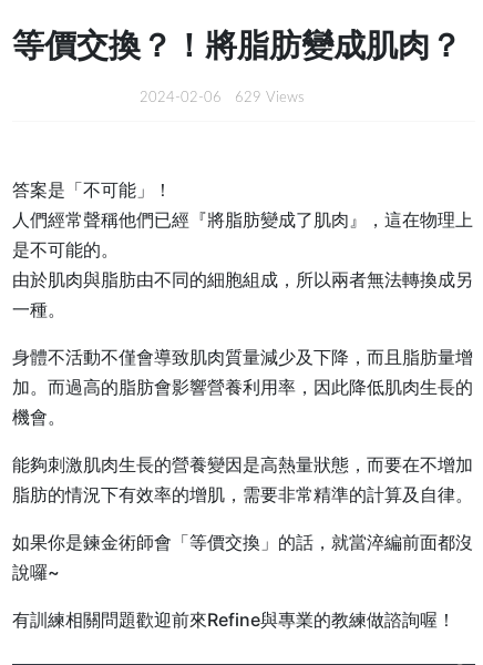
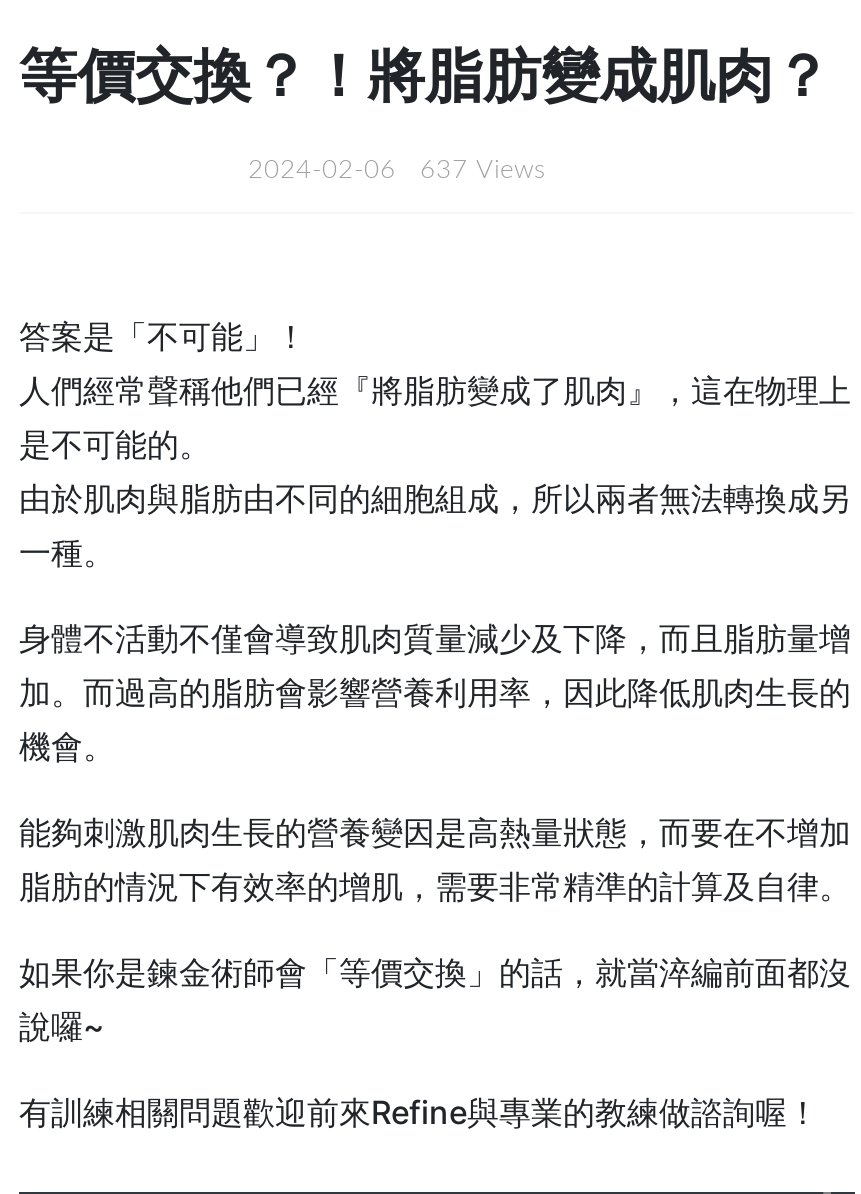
- 2024-02-06 629 Views
+ 2024-02-06 637 Views
